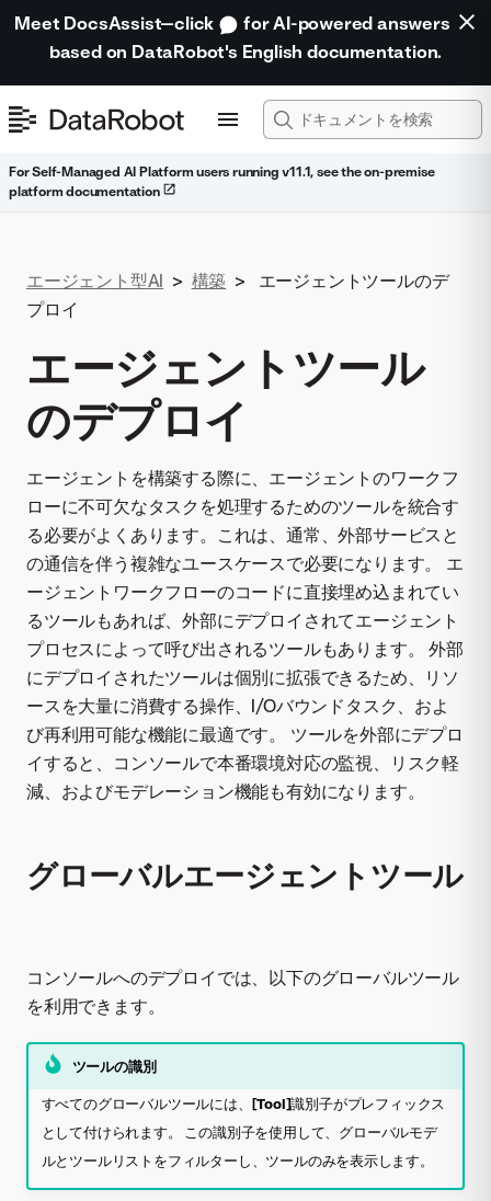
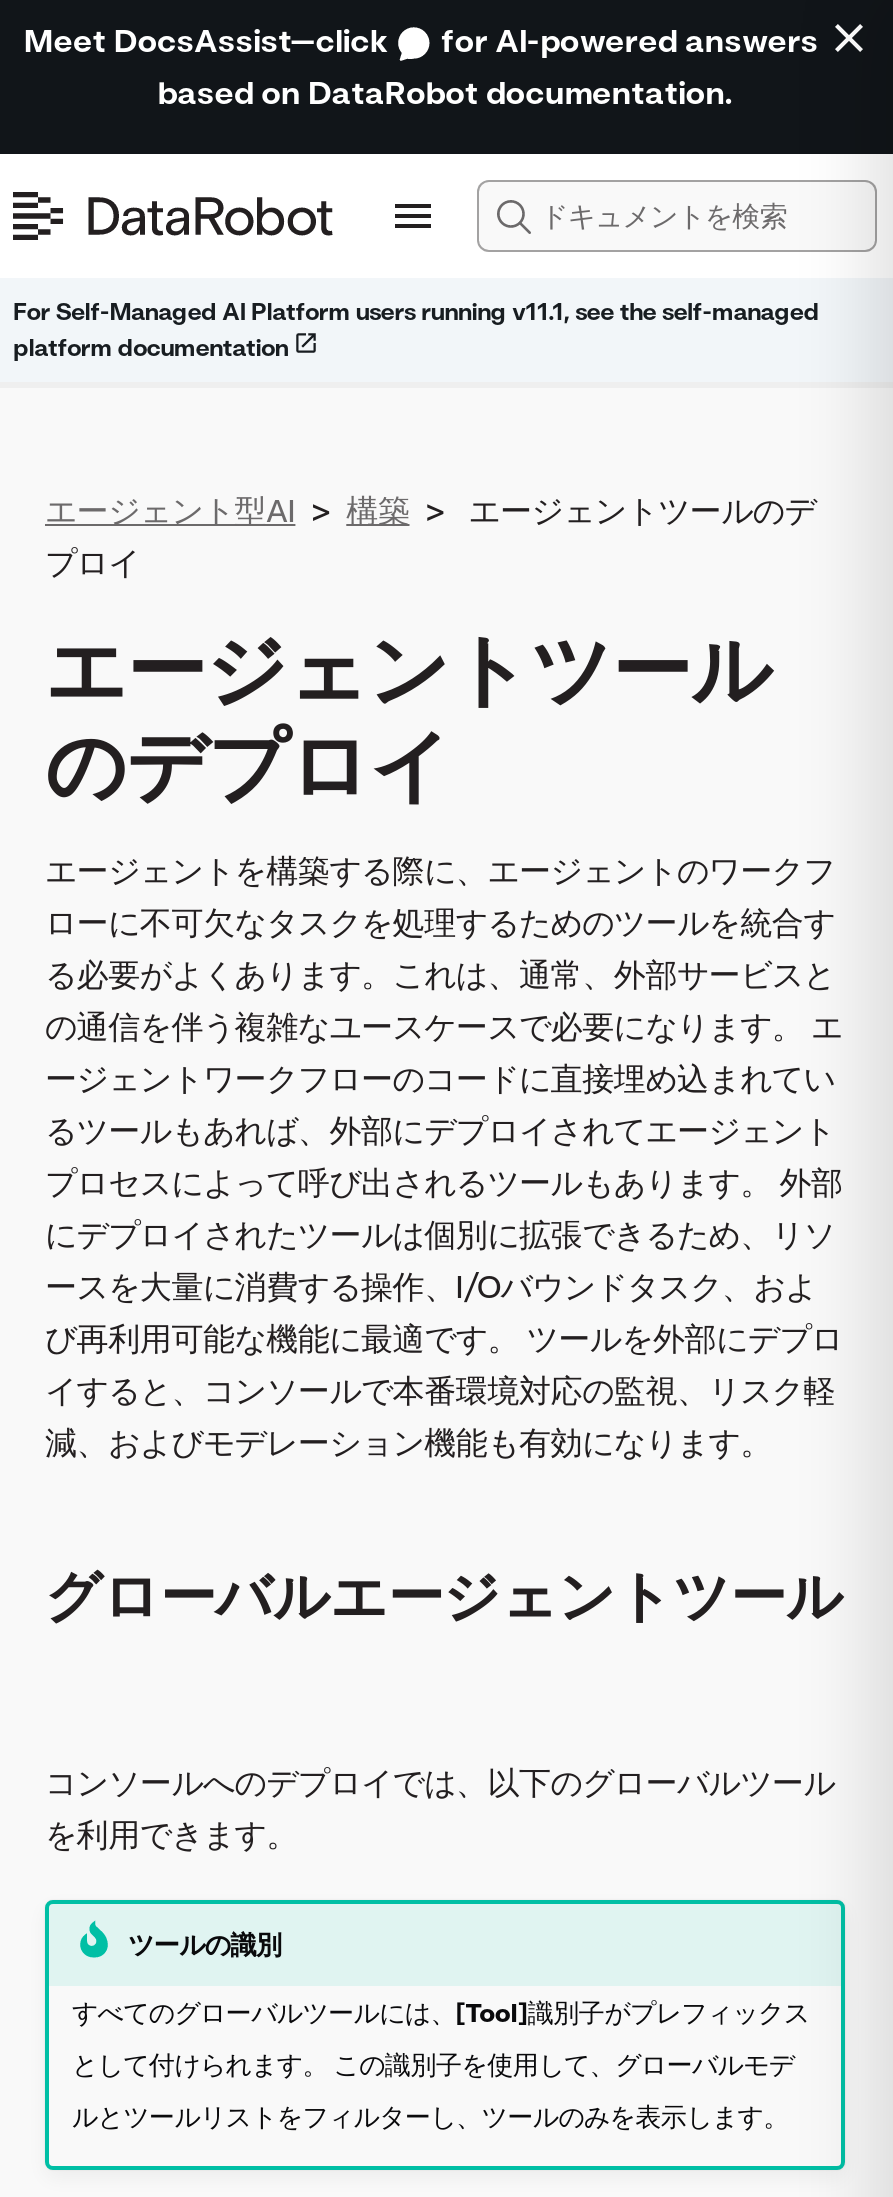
- based on DataRobot's English documentation.
+ based on DataRobot documentation.

- For Self-Managed AI Platform users running v11.1, see the on-premise
+ For Self-Managed AI Platform users running v11.1, see the self-managed
